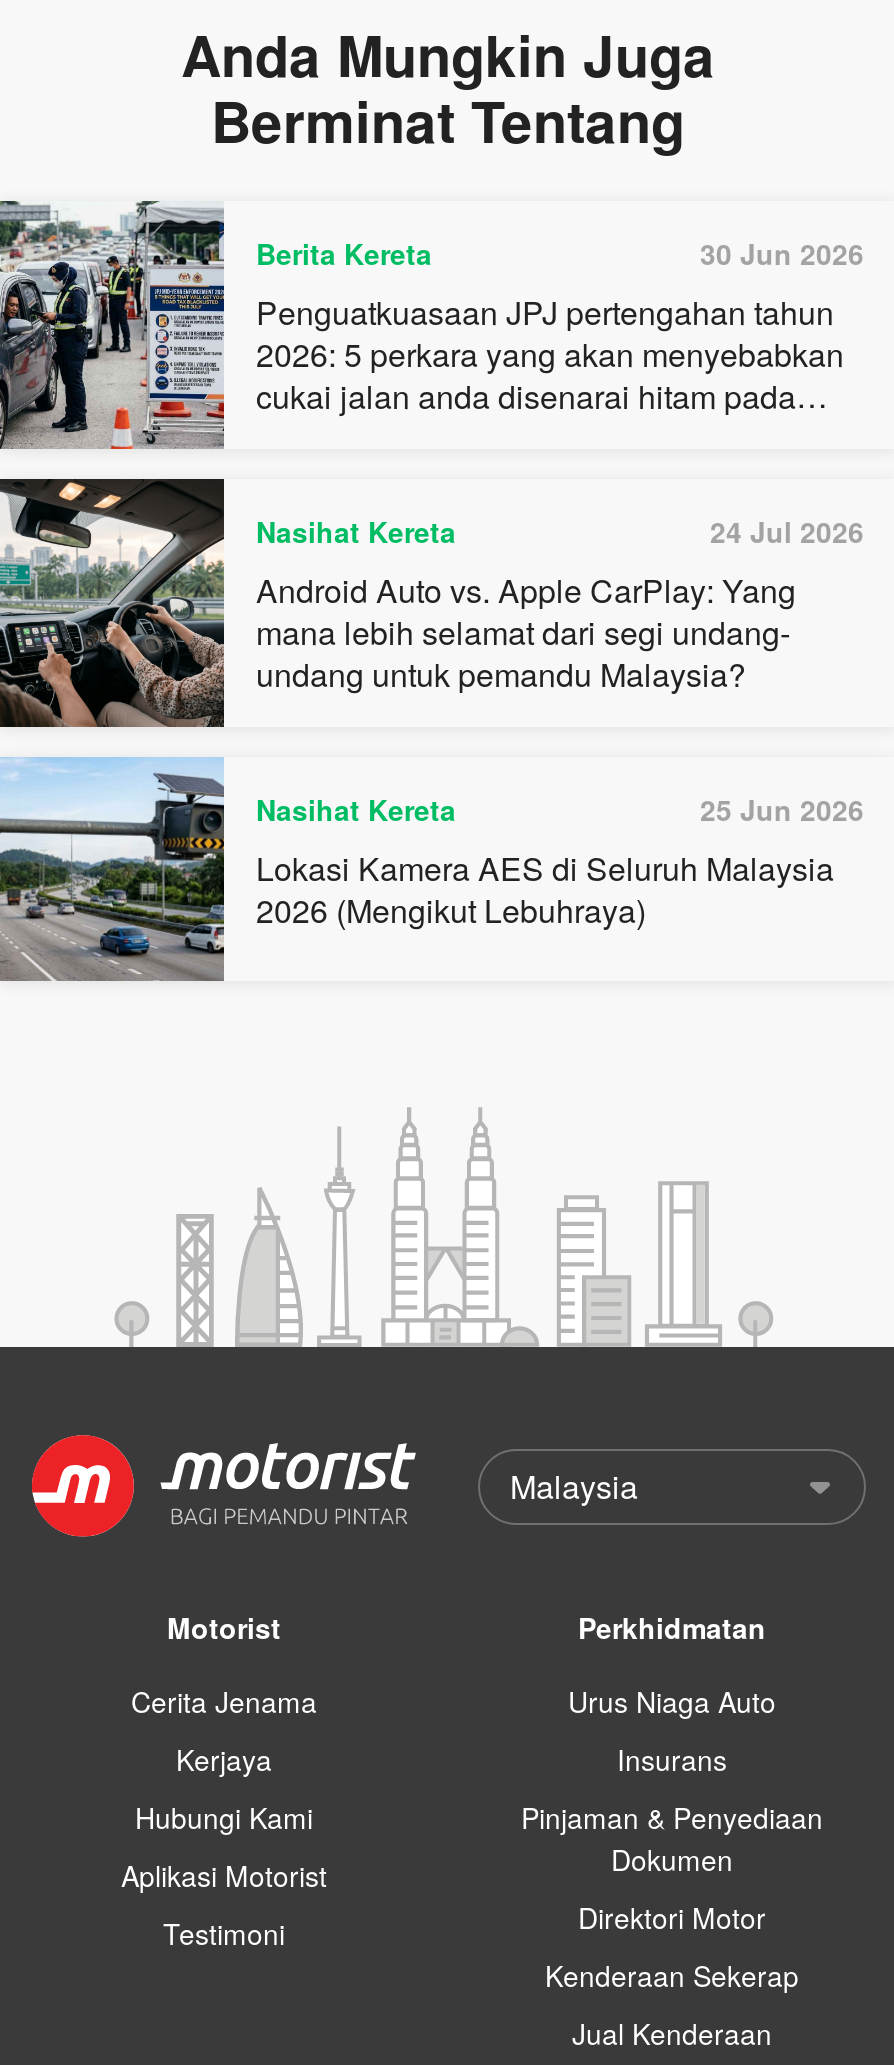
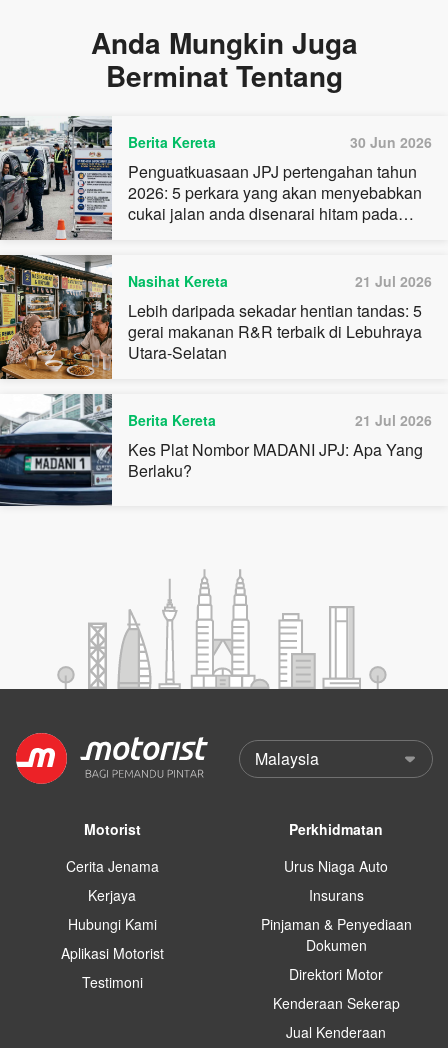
- [image]
- 24 Jul 2026
- Android Auto vs. Apple CarPlay: Yang
- mana lebih selamat dari segi undang-
- undang untuk pemandu Malaysia?
+ [image]
+ 21 Jul 2026
+ Lebih daripada sekadar hentian tandas: 5
+ gerai makanan R&R terbaik di Lebuhraya
+ Utara-Selatan

- [image]
- Nasihat Kereta
- 25 Jun 2026
- Lokasi Kamera AES di Seluruh Malaysia
- 2026 (Mengikut Lebuhraya)
+ [image]
+ Berita Kereta
+ 21 Jul 2026
+ Kes Plat Nombor MADANI JPJ: Apa Yang
+ Berlaku?
